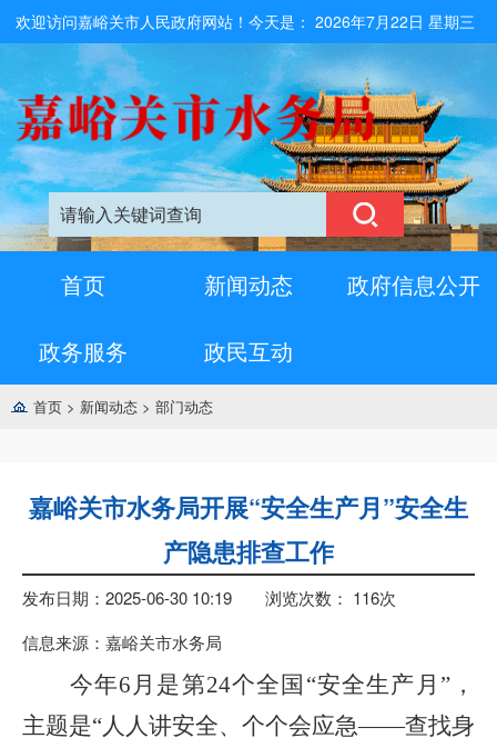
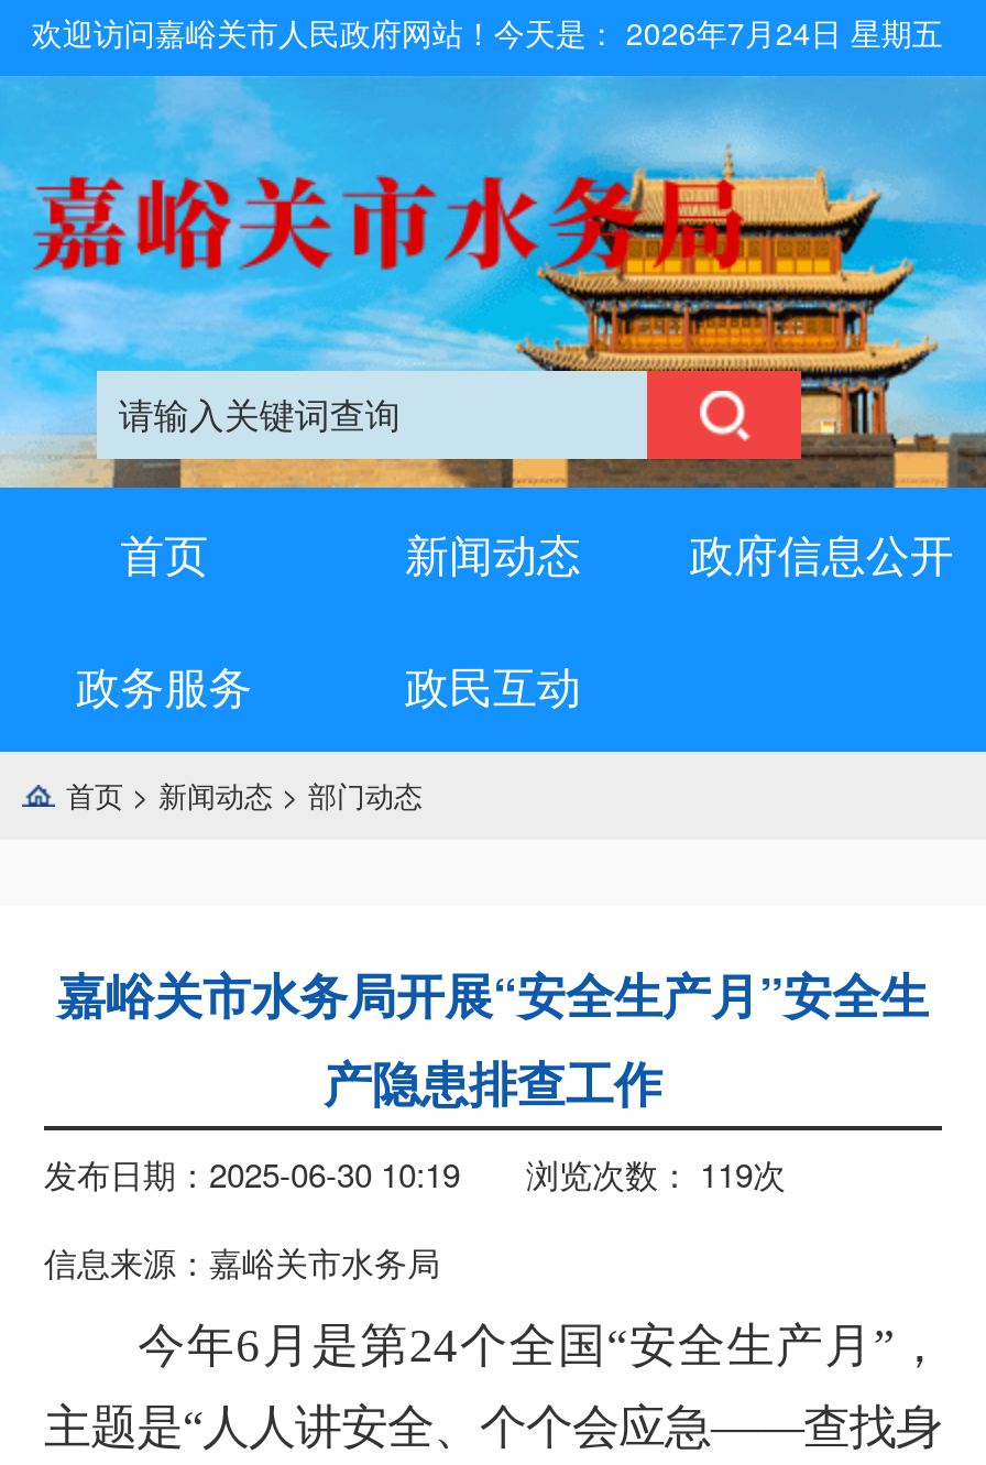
- 欢迎访问嘉峪关市人民政府网站！今天是：2026年7月22日 星期三
+ 欢迎访问嘉峪关市人民政府网站！今天是：2026年7月24日 星期五

- 发布日期：2025-06-30 10:19 浏览次数：116次
+ 发布日期：2025-06-30 10:19 浏览次数：119次
